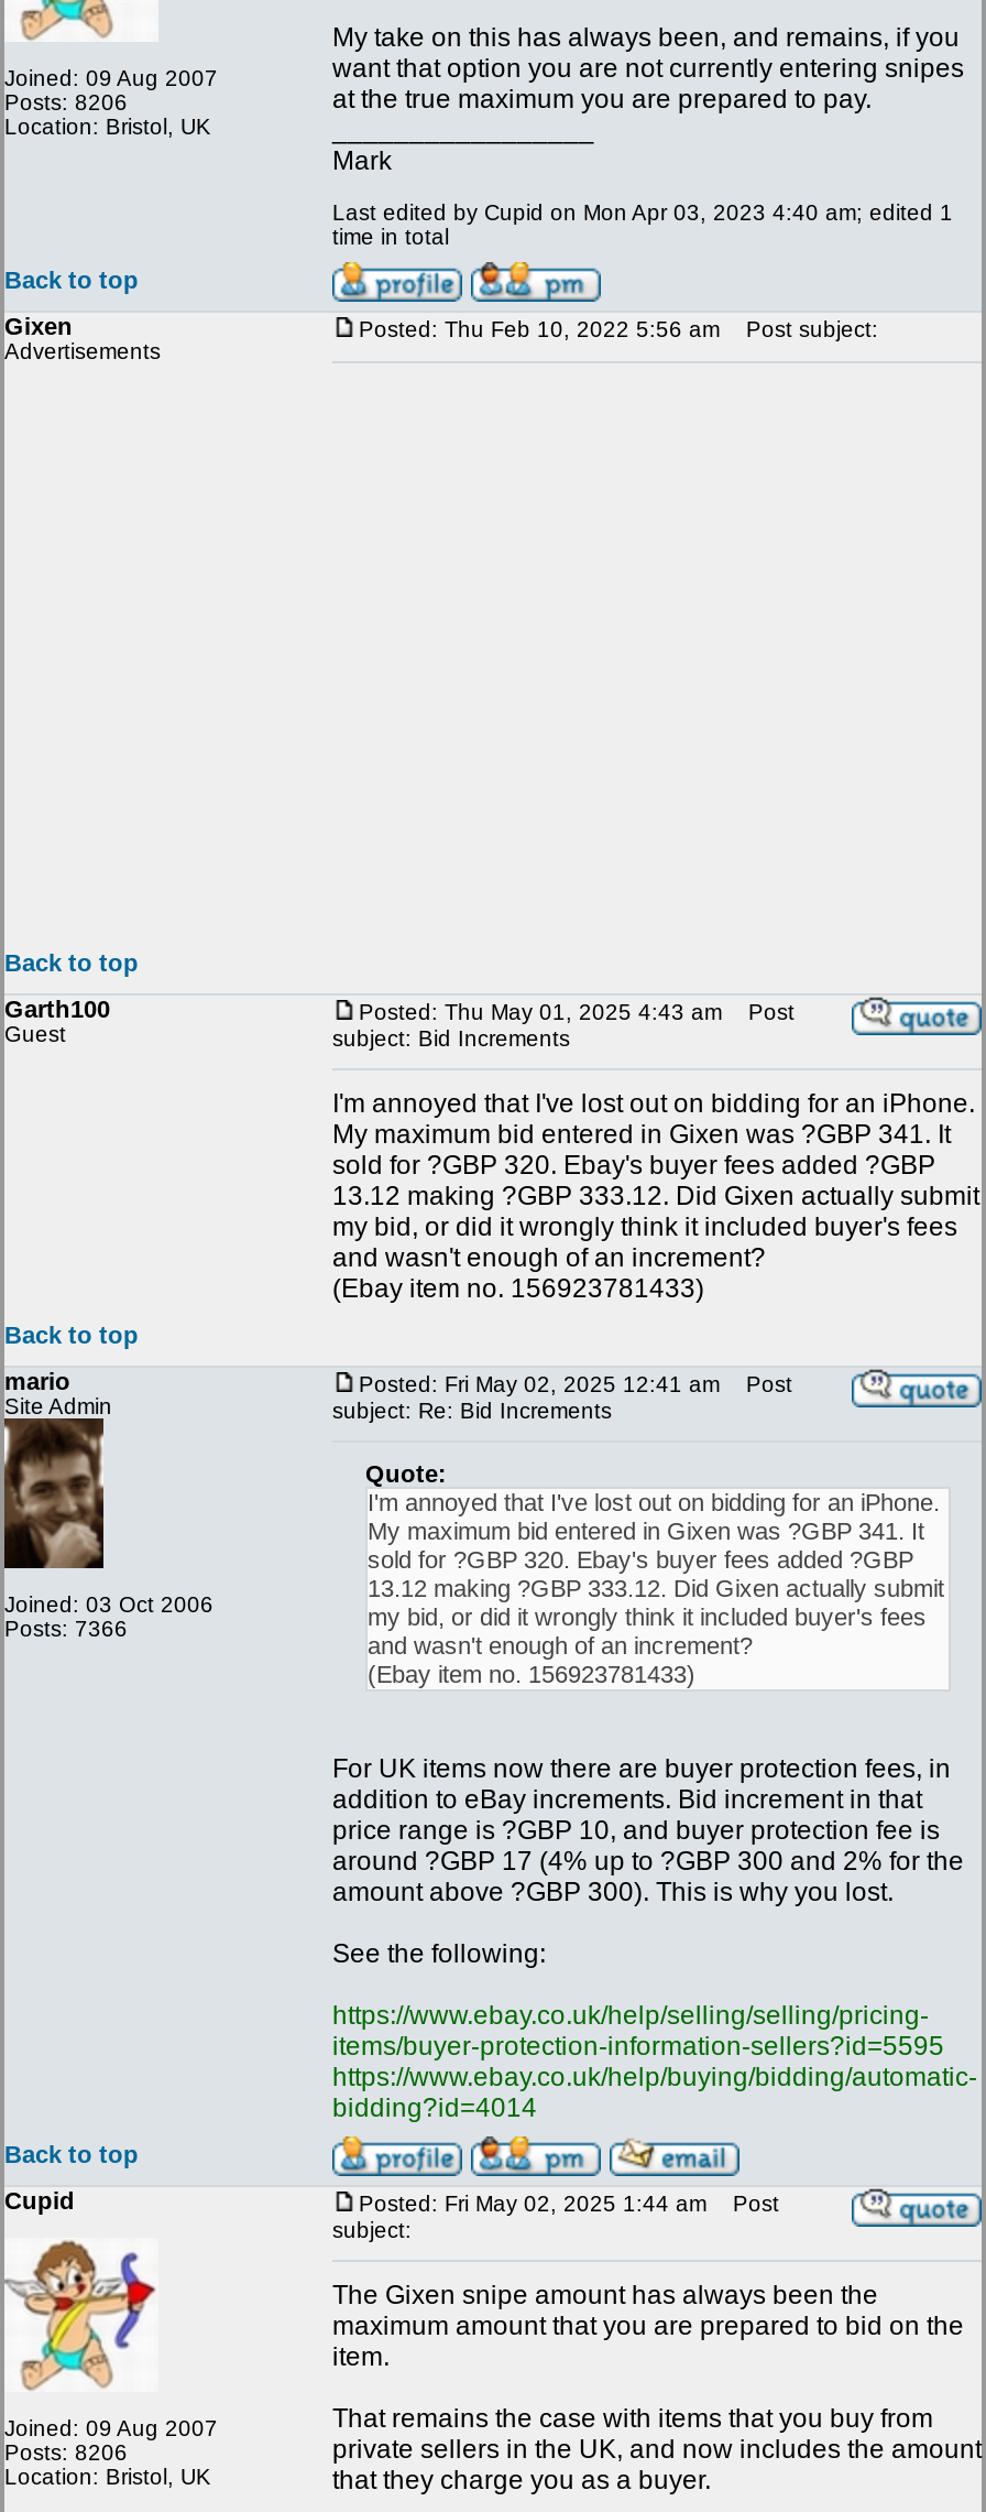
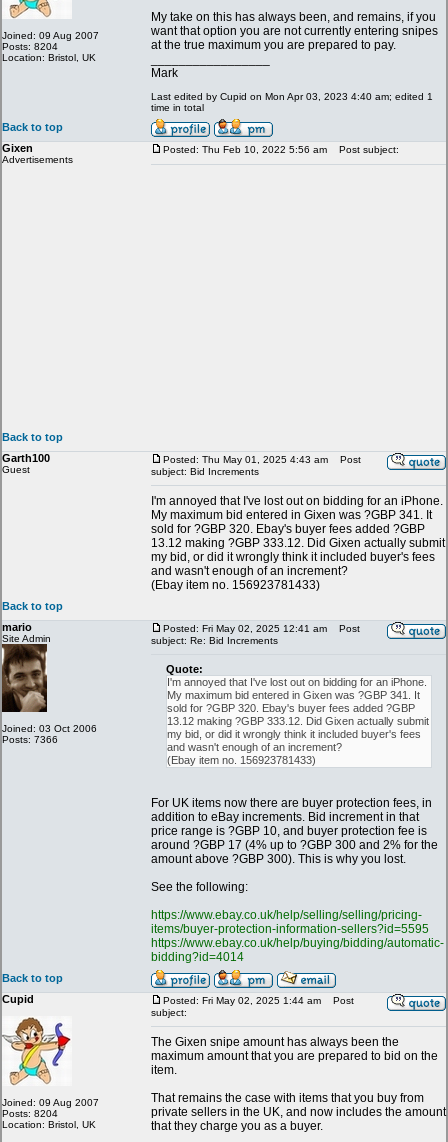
- Posts: 8206
+ Posts: 8204

- Posts: 8206
+ Posts: 8204
